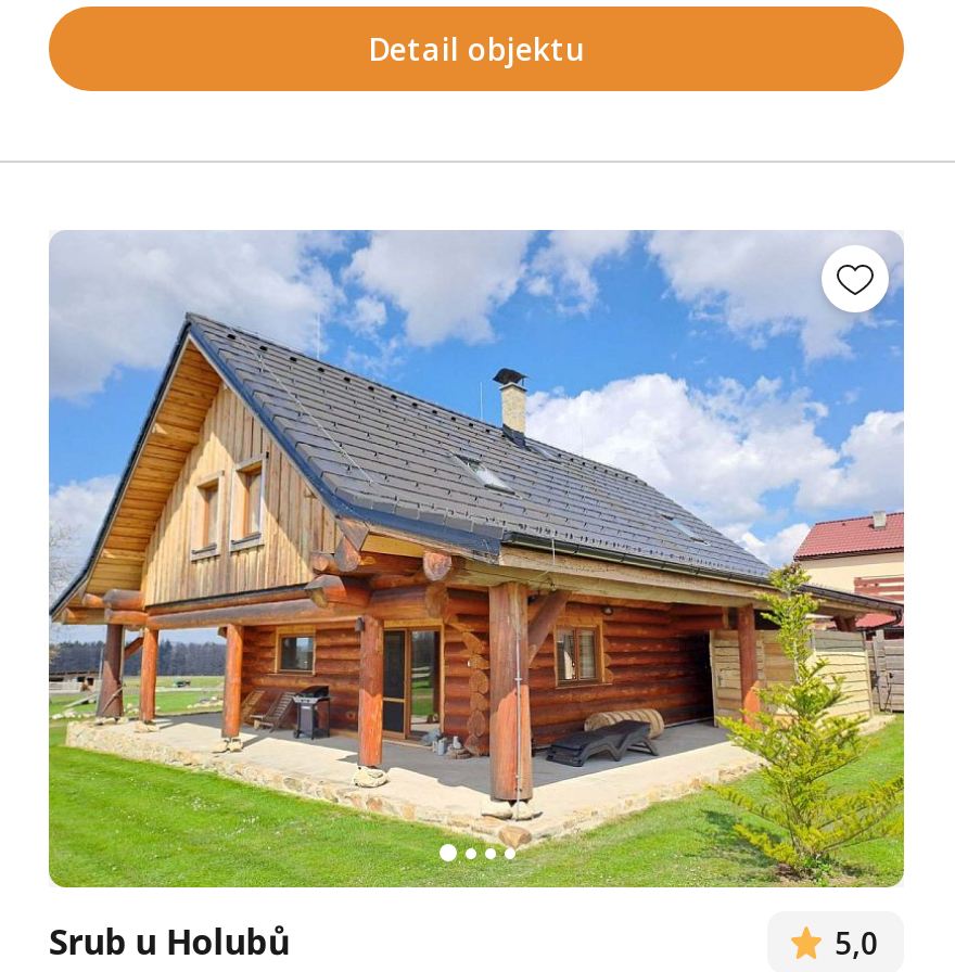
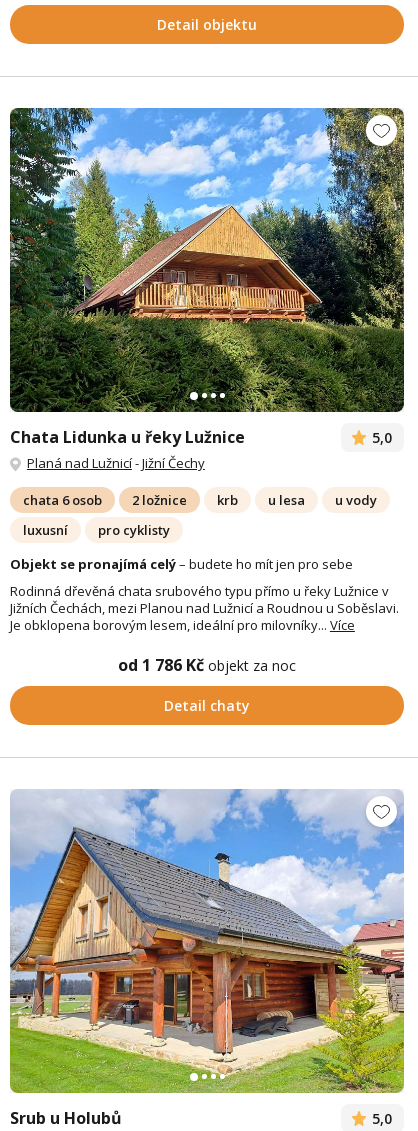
+ [image]
+ Chata Lidunka u řeky Lužnice
+ 5,0
+ Planá nad Lužnicí- Jižní Čechy
+ chata 6 osob
+ 2 ložnice
+ krb
+ u lesa
+ u vody
+ luxusní
+ pro cyklisty
+ Objekt se pronajímá celý– budete ho mít jen pro sebe
+ Rodinná dřevěná chata srubového typu přímo u řeky Lužnice v
+ Jižních Čechách, mezi Planou nad Lužnicí a Roudnou u Soběslavi.
+ Je obklopena borovým lesem, ideální pro milovníky... Více
+ od 1 786 Kč objekt za noc
+ Detail chaty
